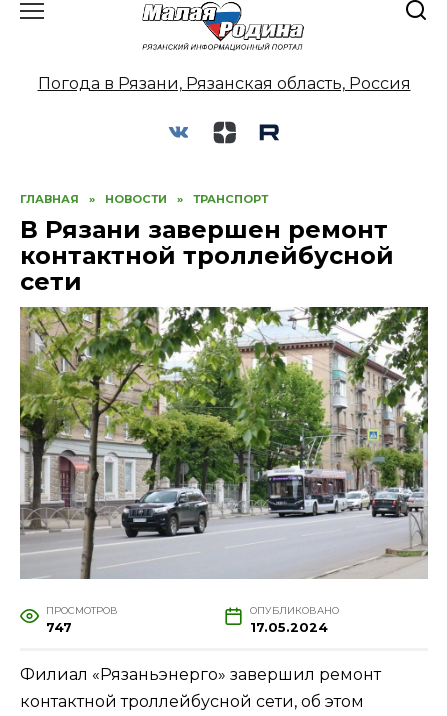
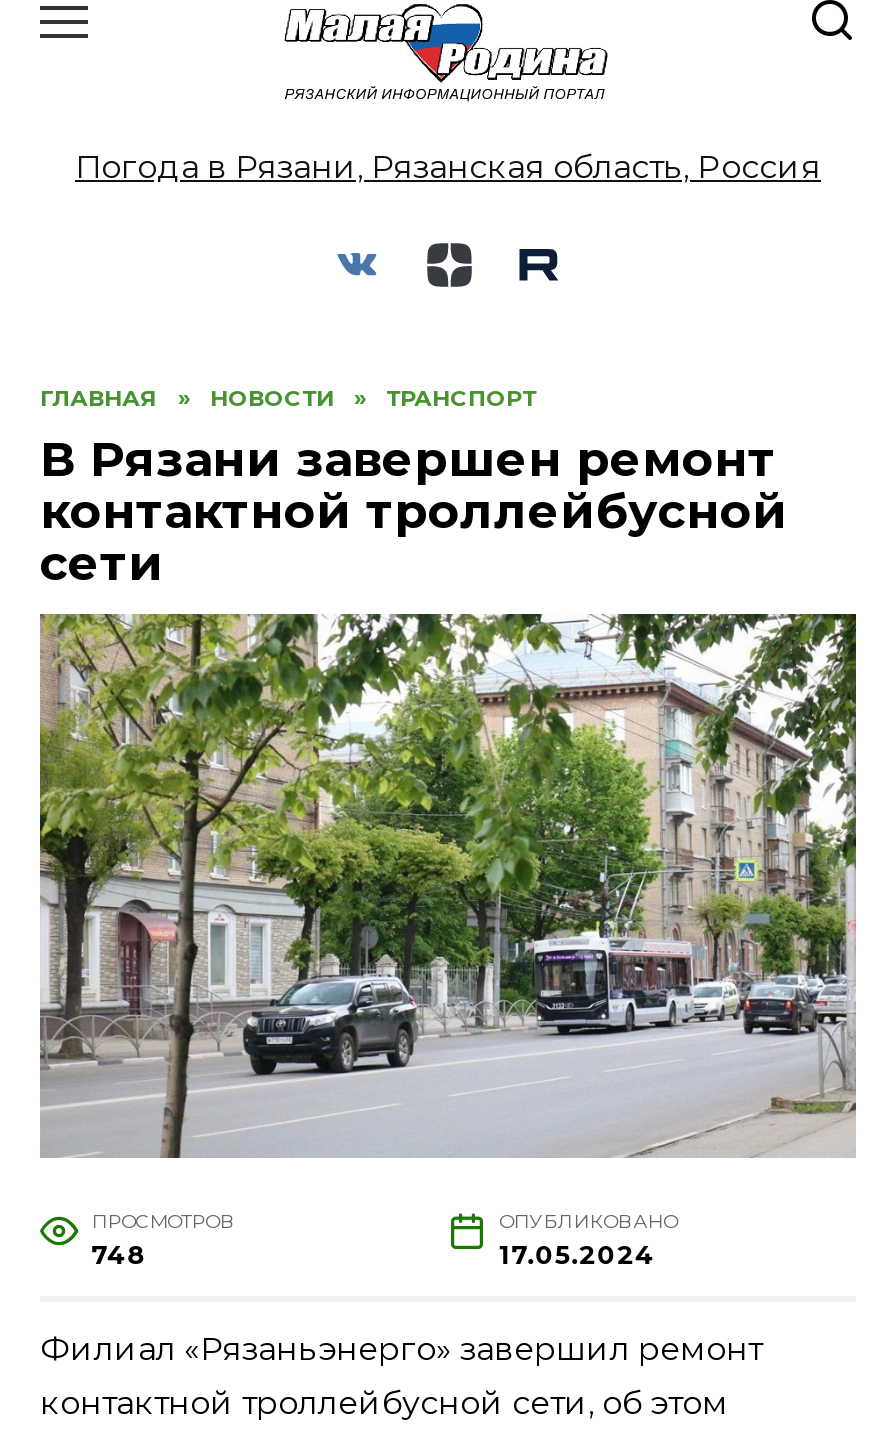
- 747
+ 748
